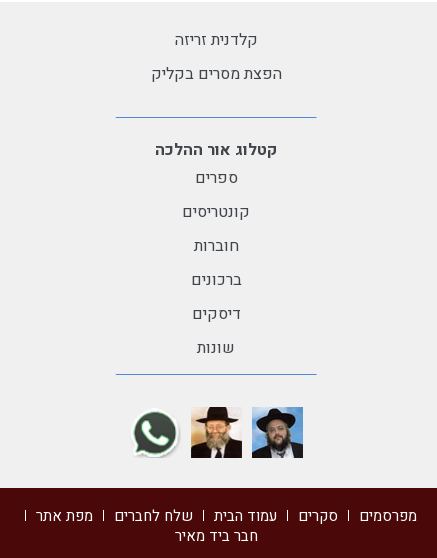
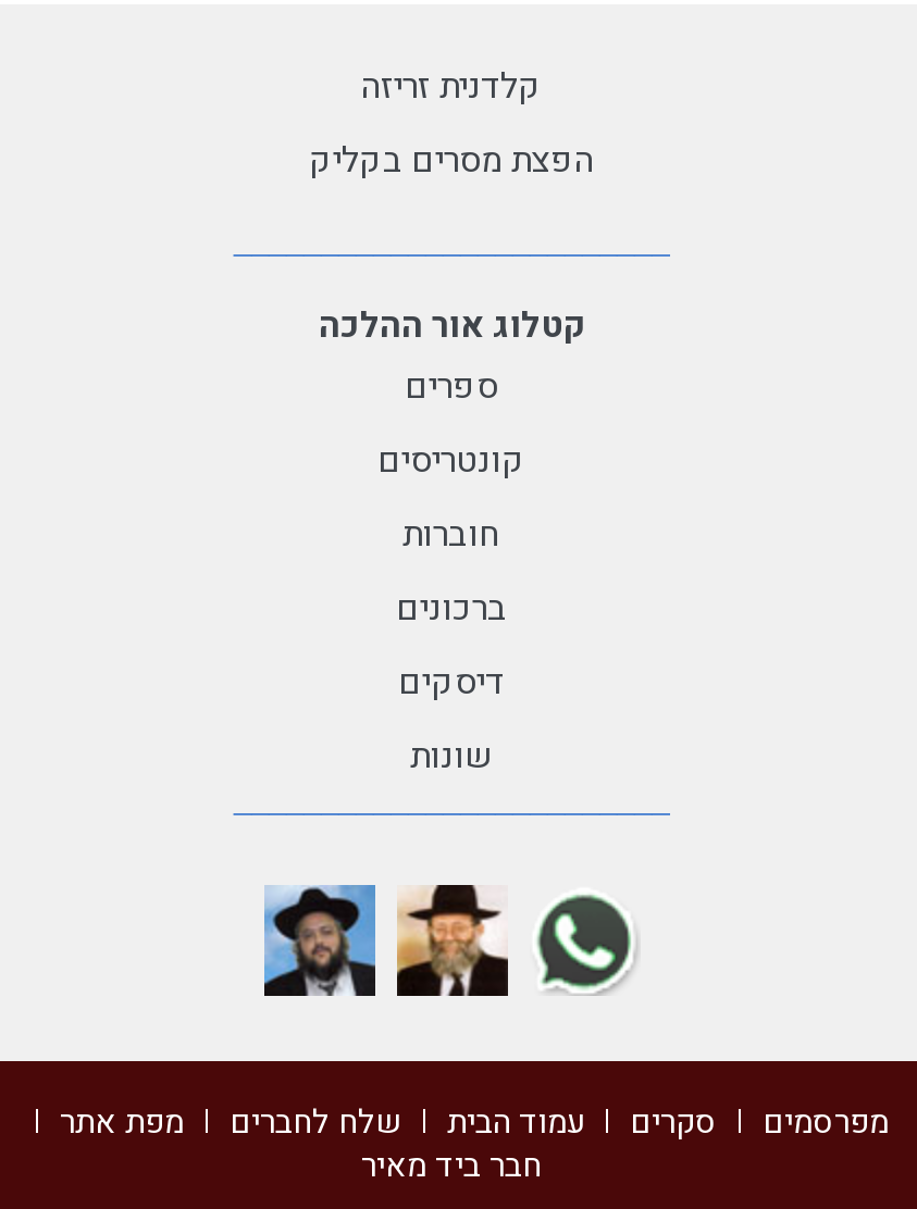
- [image]
+ [image]

- [image]
+ [image]
